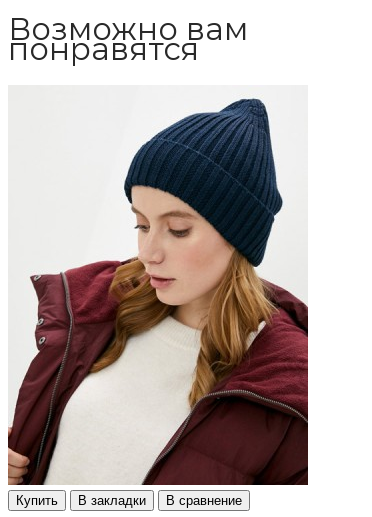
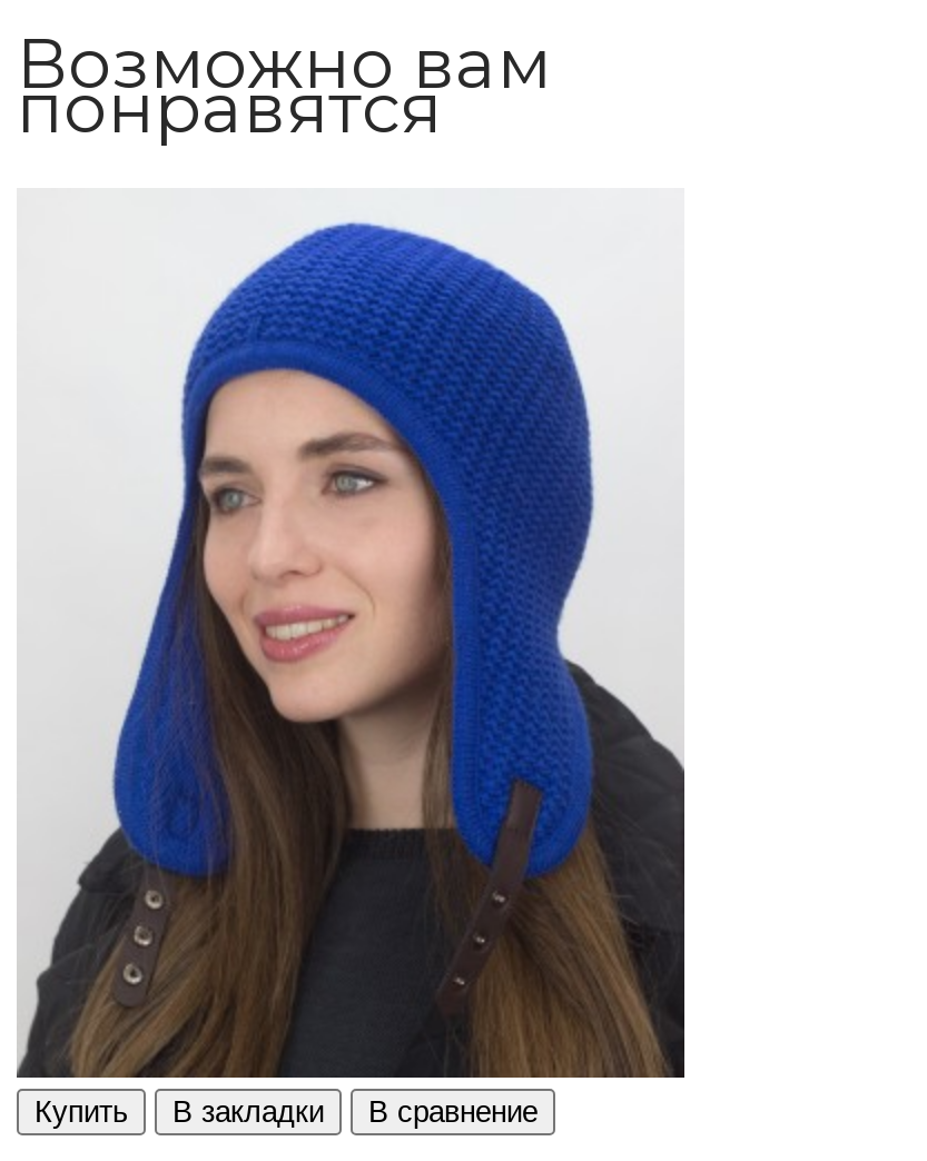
- [image]
+ [image]
